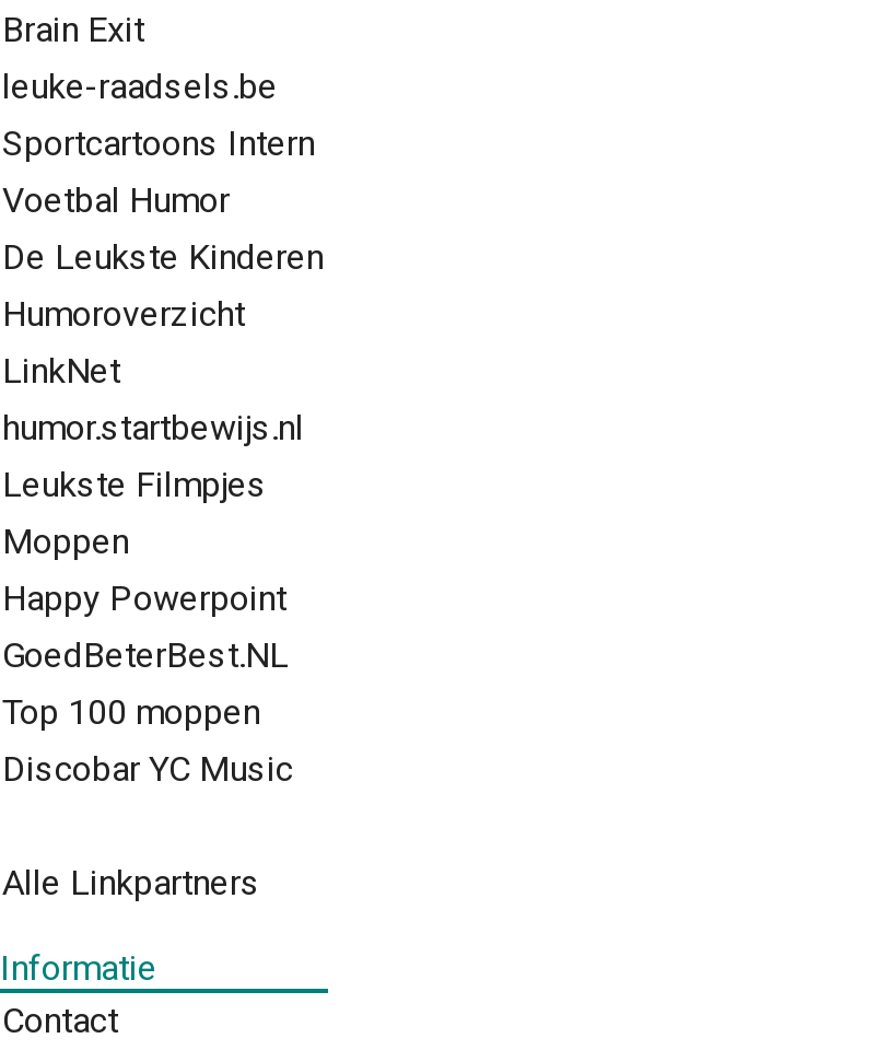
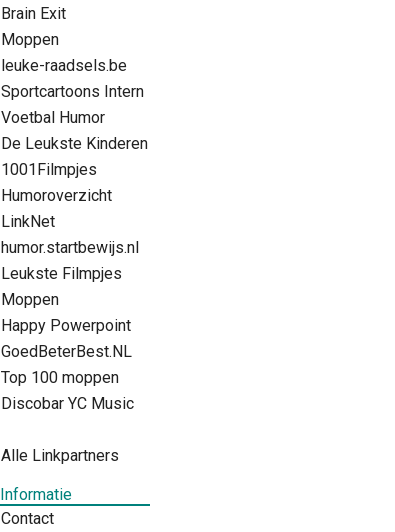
+ Moppen

+ 1001Filmpjes
